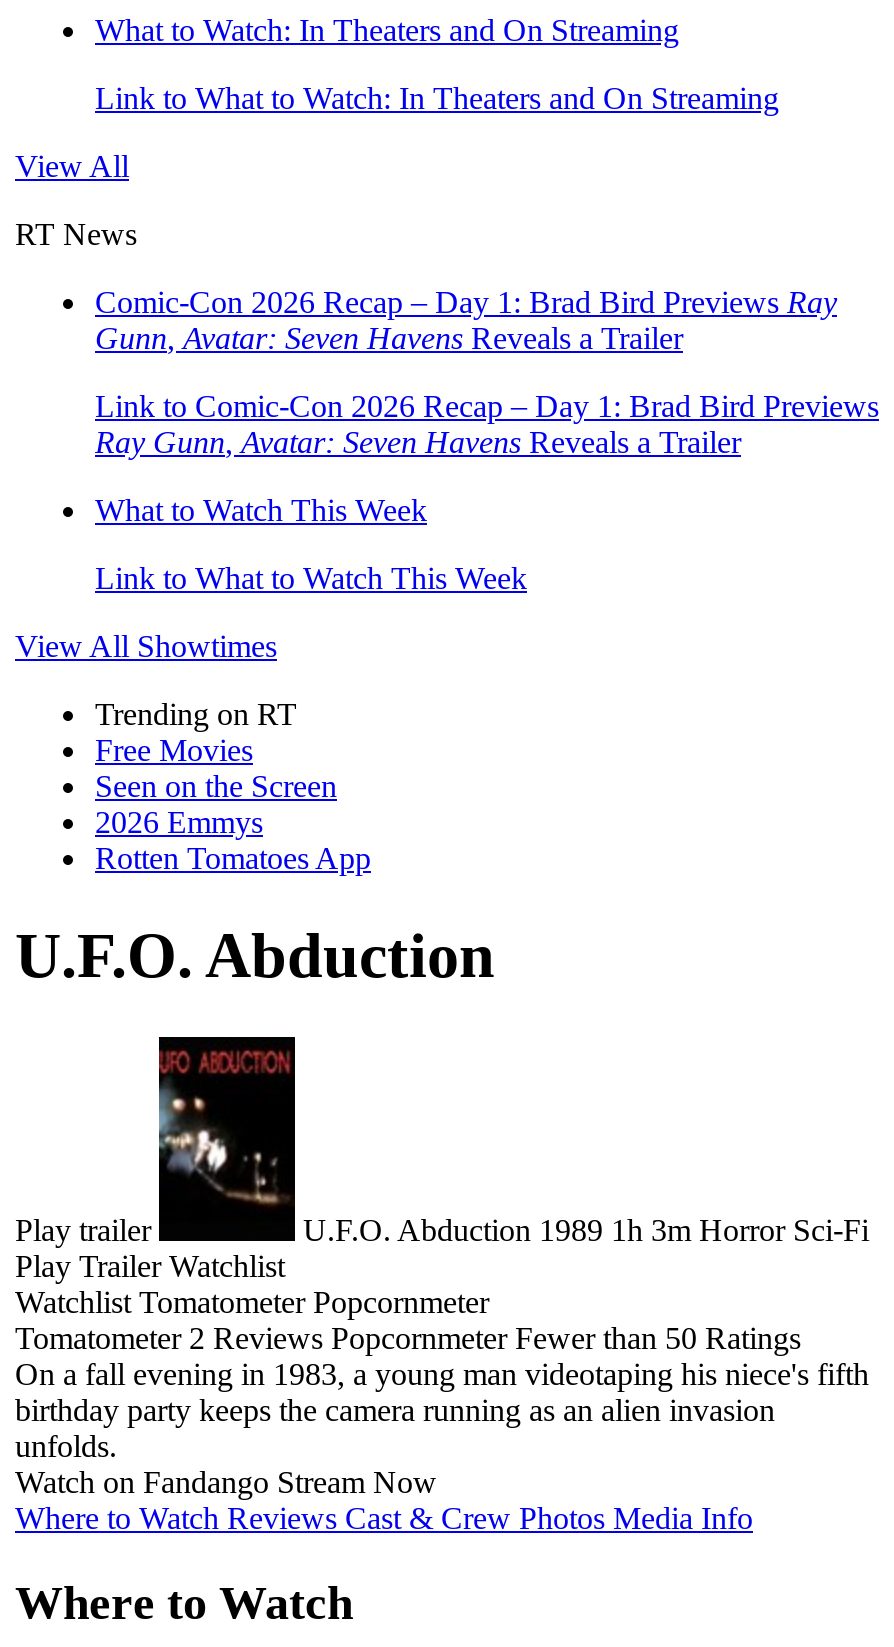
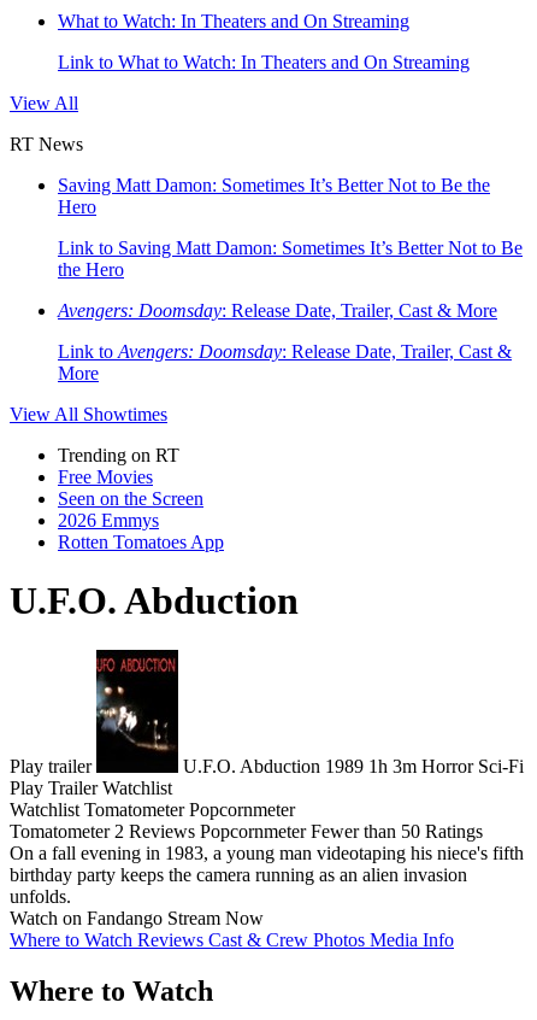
- Comic-Con 2026 Recap – Day 1: Brad Bird Previews Ray
- Gunn, Avatar: Seven Havens Reveals a Trailer
+ Saving Matt Damon: Sometimes It’s Better Not to Be the
+ Hero

- Link to Comic-Con 2026 Recap – Day 1: Brad Bird Previews
- Ray Gunn, Avatar: Seven Havens Reveals a Trailer
+ Link to Saving Matt Damon: Sometimes It’s Better Not to Be
+ the Hero

- What to Watch This Week
+ Avengers: Doomsday: Release Date, Trailer, Cast & More

- Link to What to Watch This Week
+ Link to Avengers: Doomsday: Release Date, Trailer, Cast &
+ More
